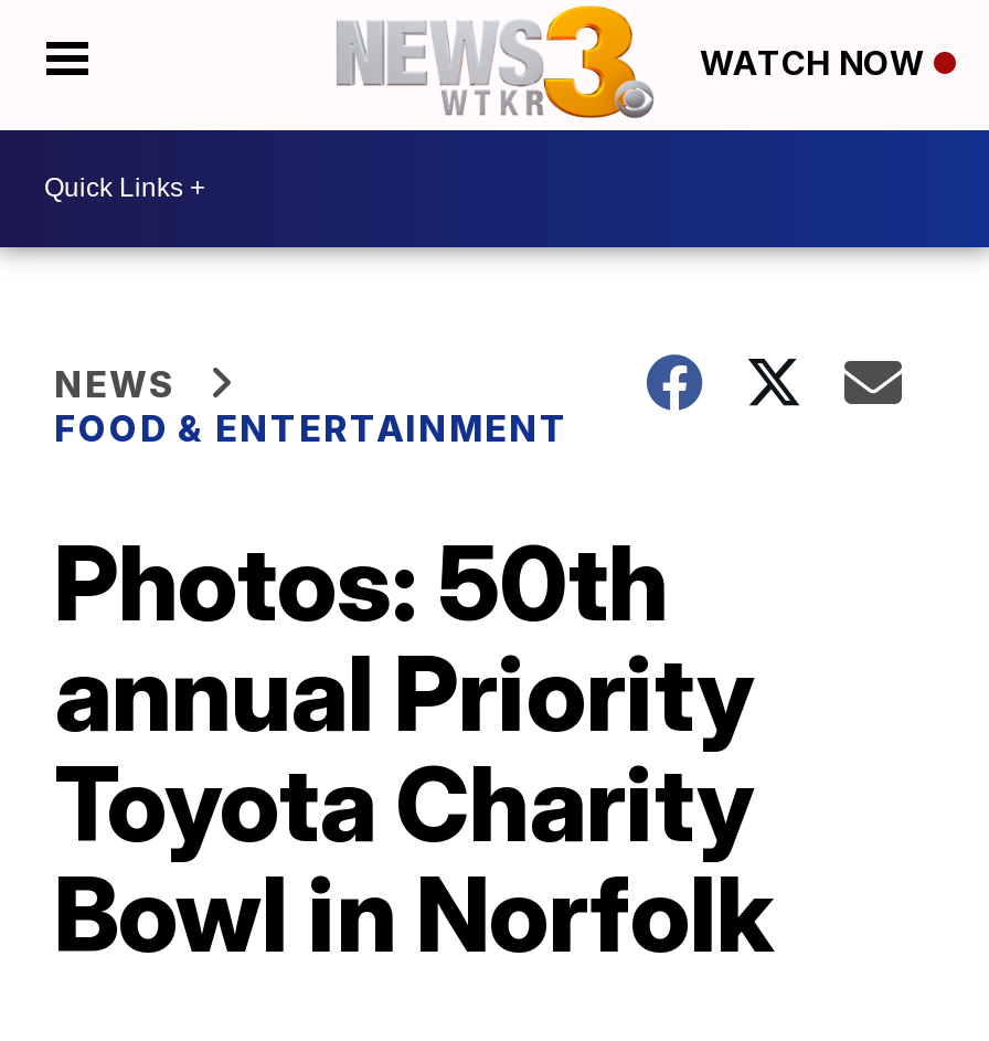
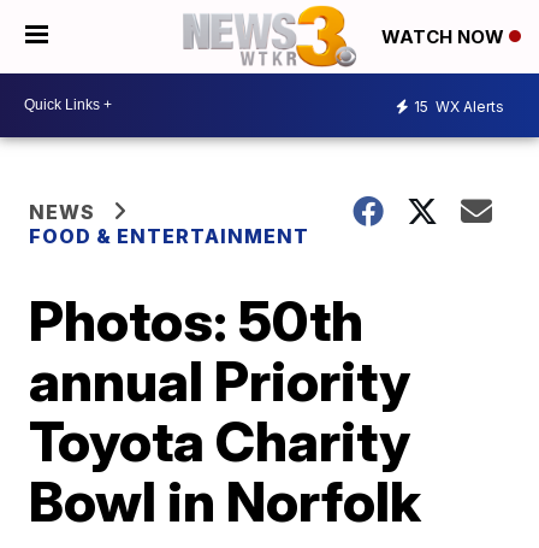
+ 15 WX Alerts
